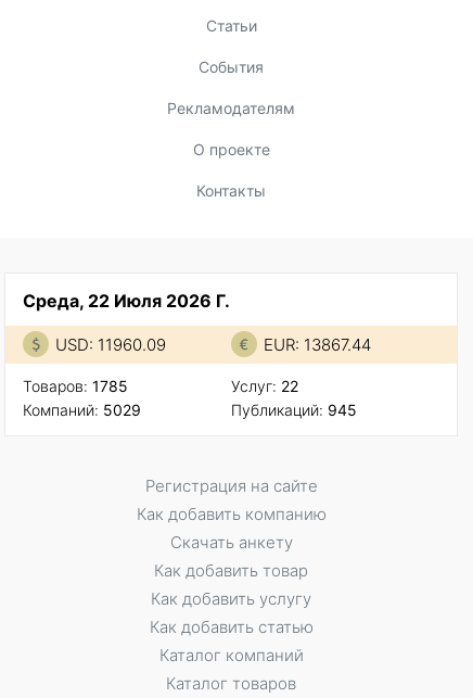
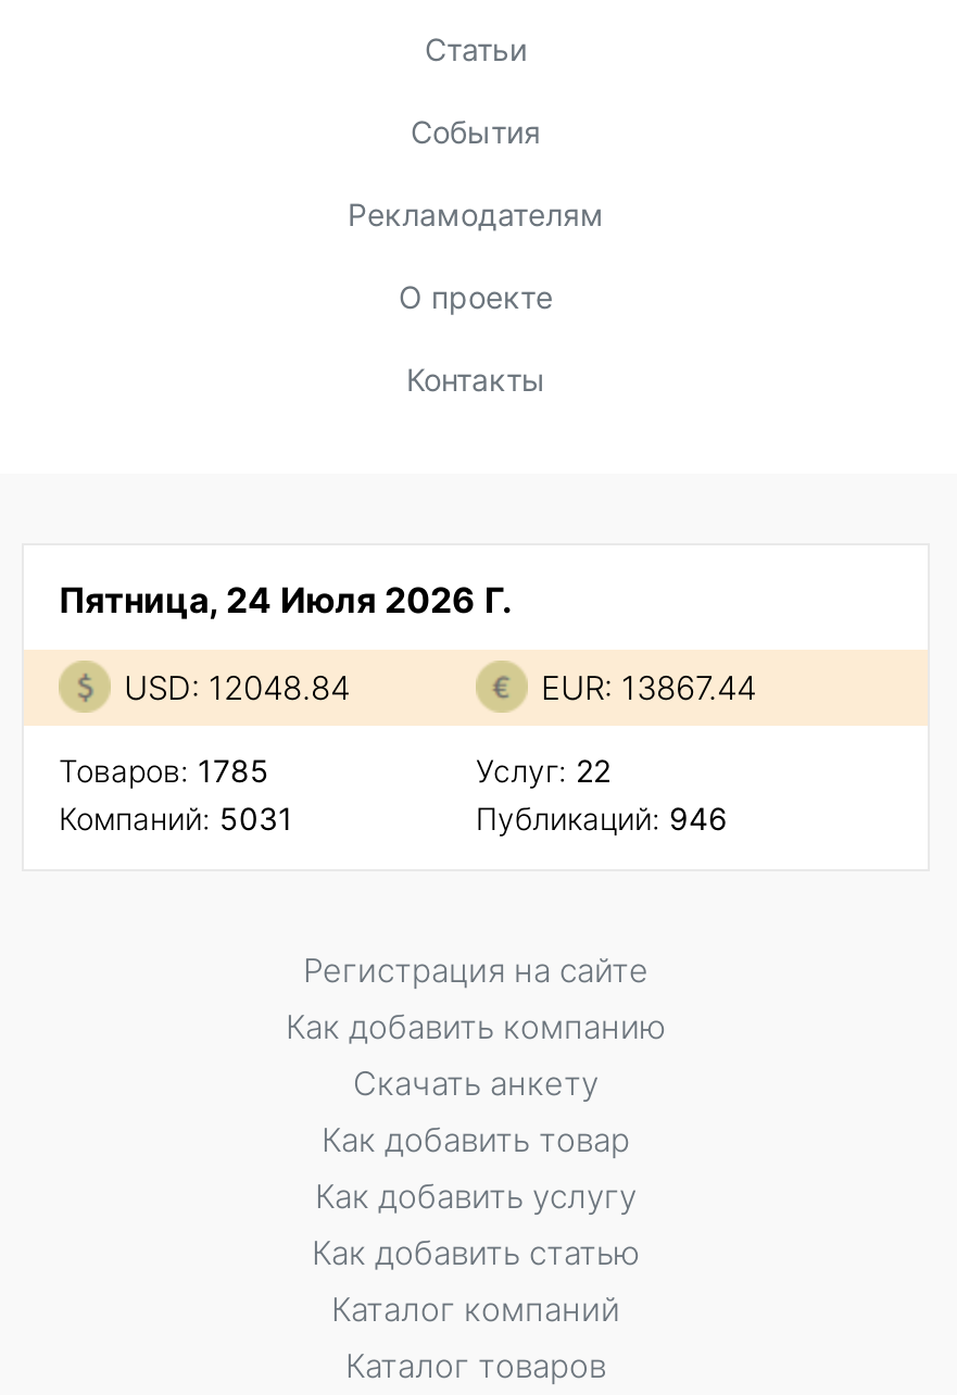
- Среда, 22 Июля 2026 Г.
+ Пятница, 24 Июля 2026 Г.

- USD: 11960.09
+ USD: 12048.84

- Компаний: 5029
+ Компаний: 5031

- Публикаций: 945
+ Публикаций: 946
